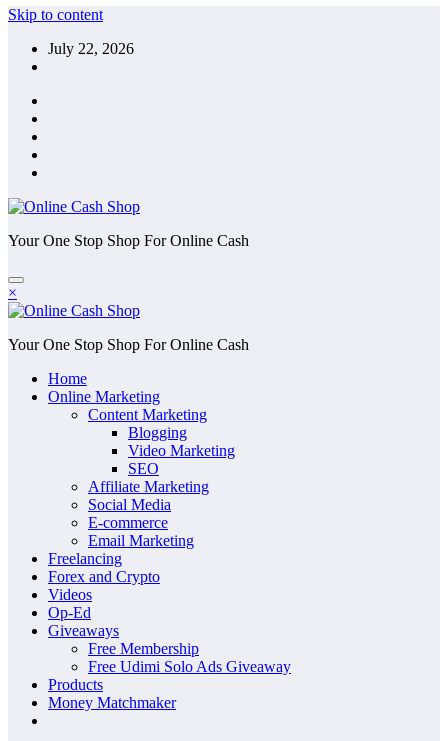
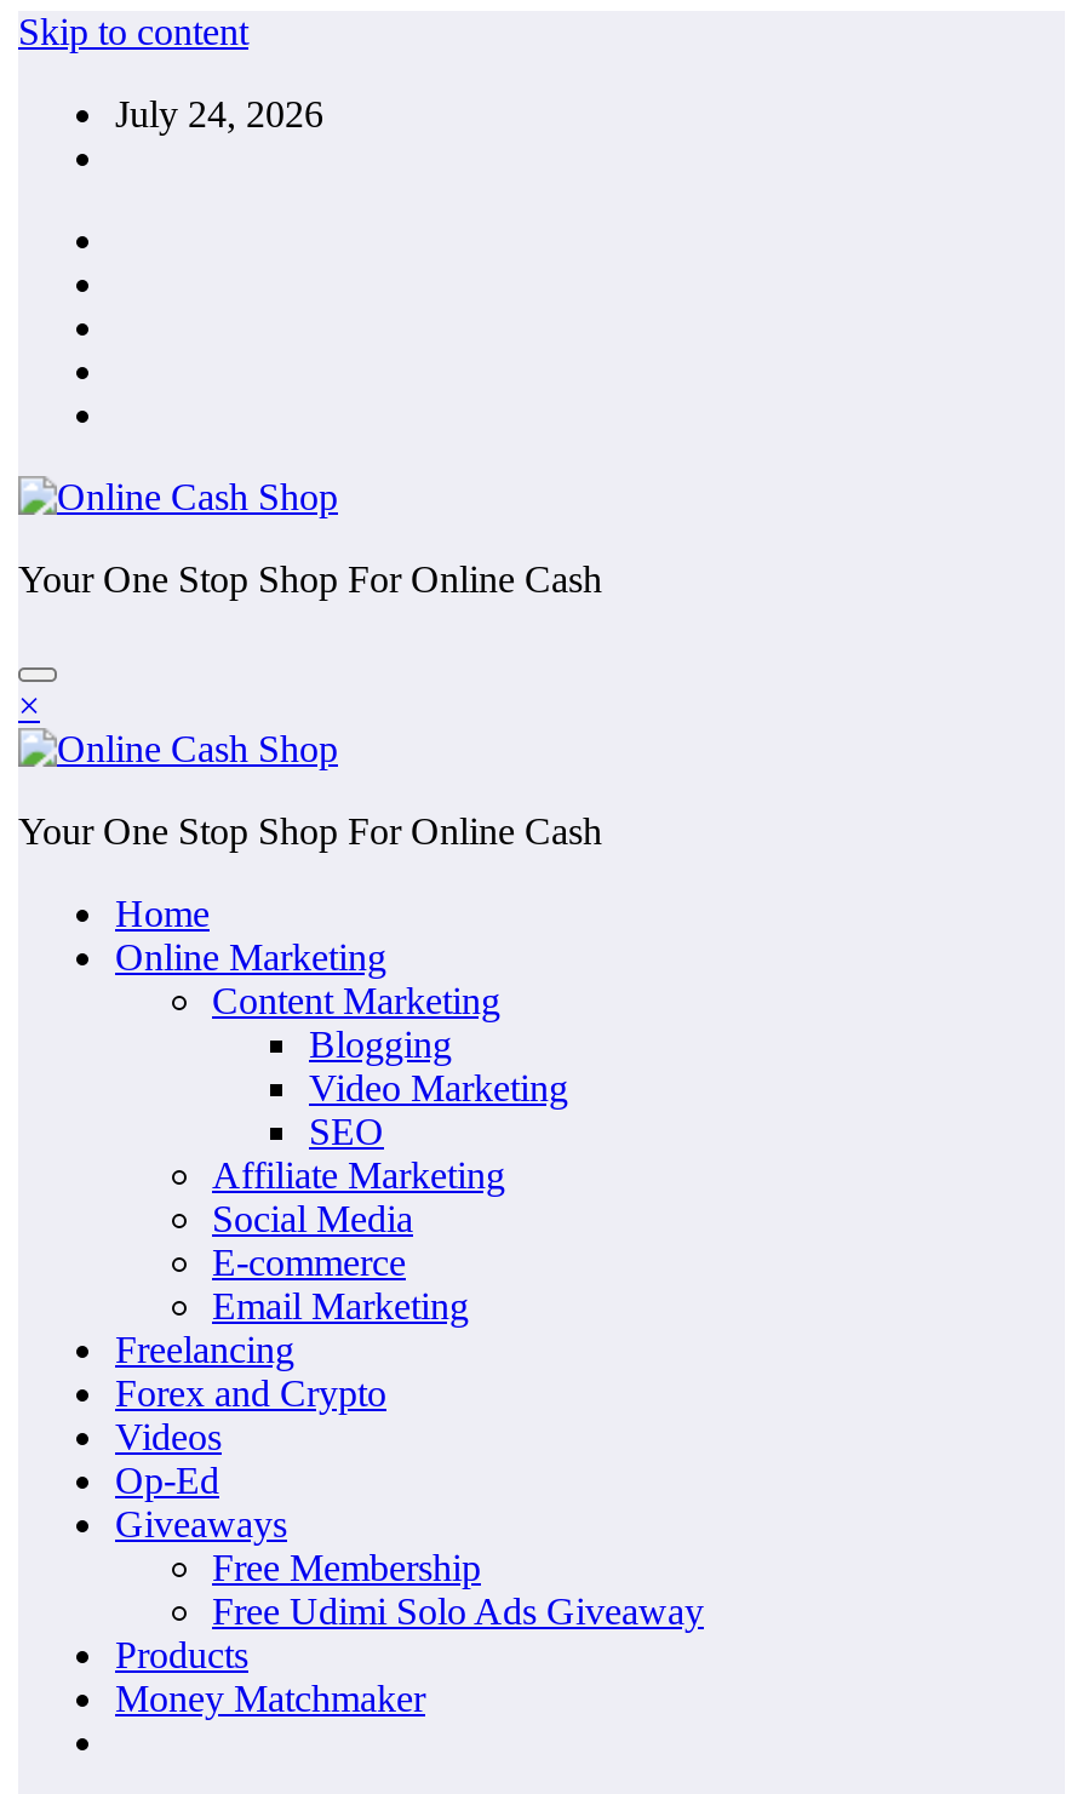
- July 22, 2026
+ July 24, 2026
